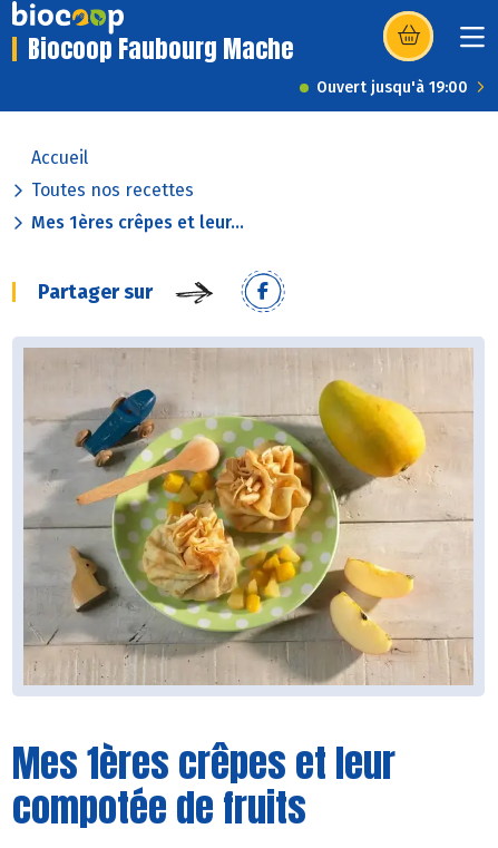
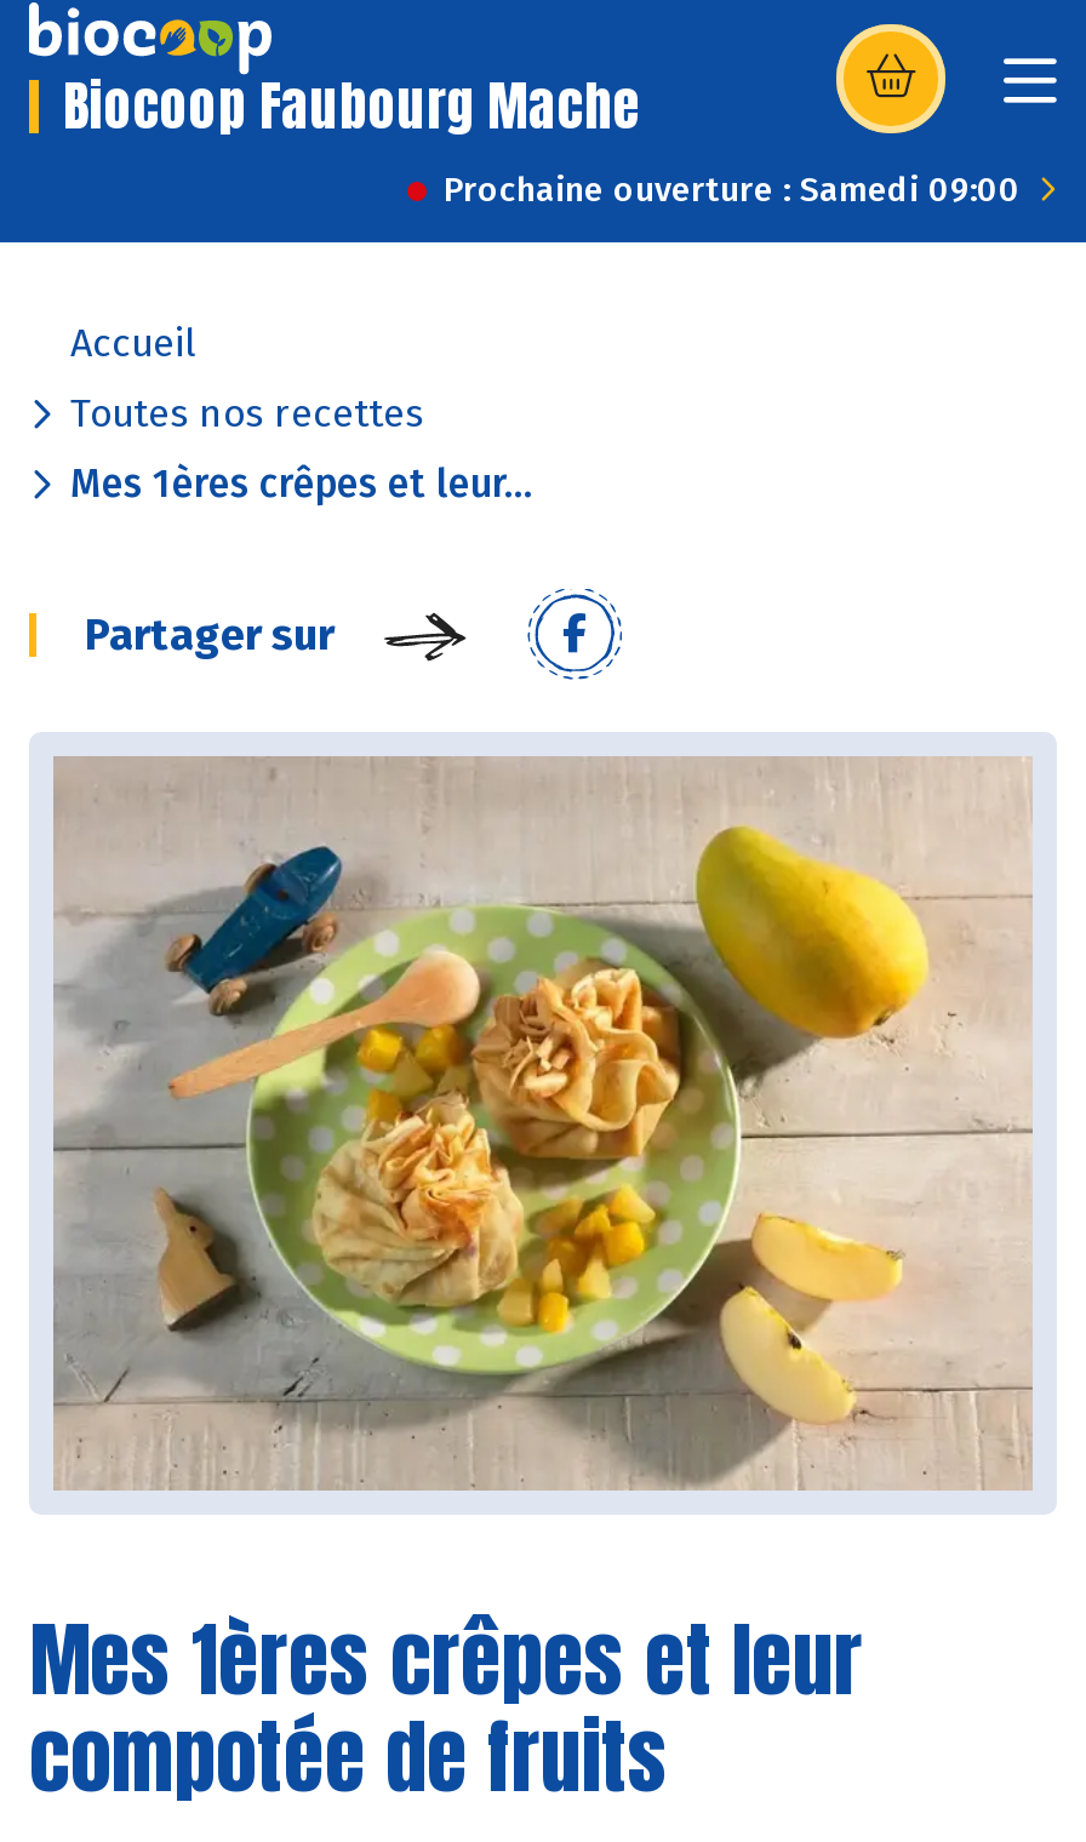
- Ouvert jusqu'à 19:00
+ Prochaine ouverture : Samedi 09:00
